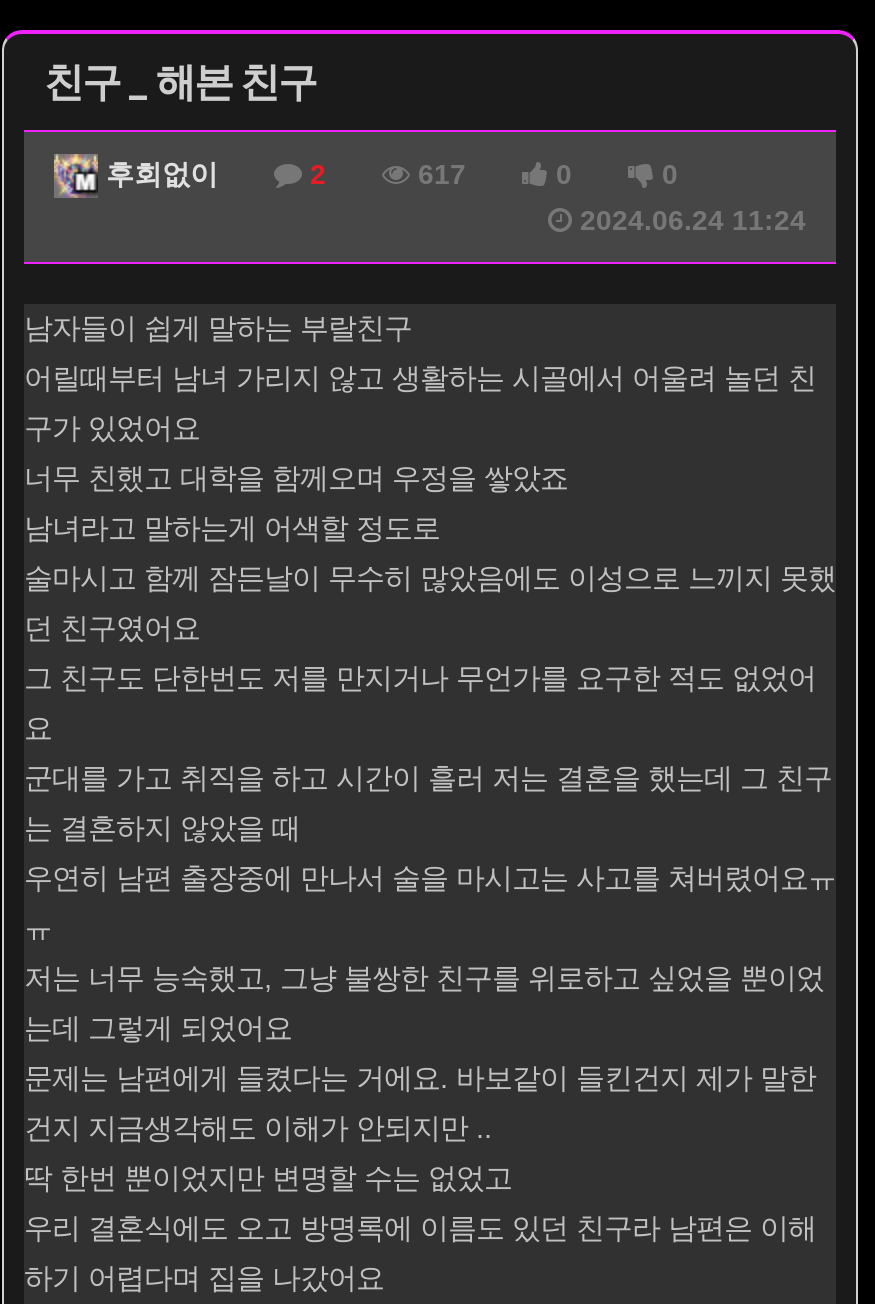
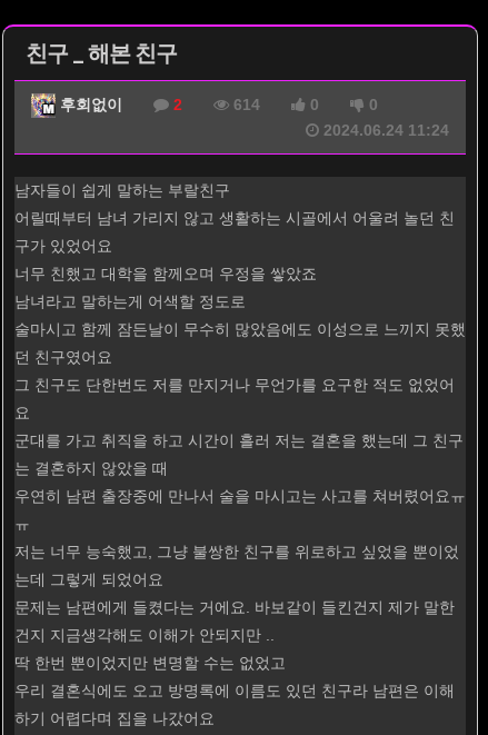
- 617
+ 614
